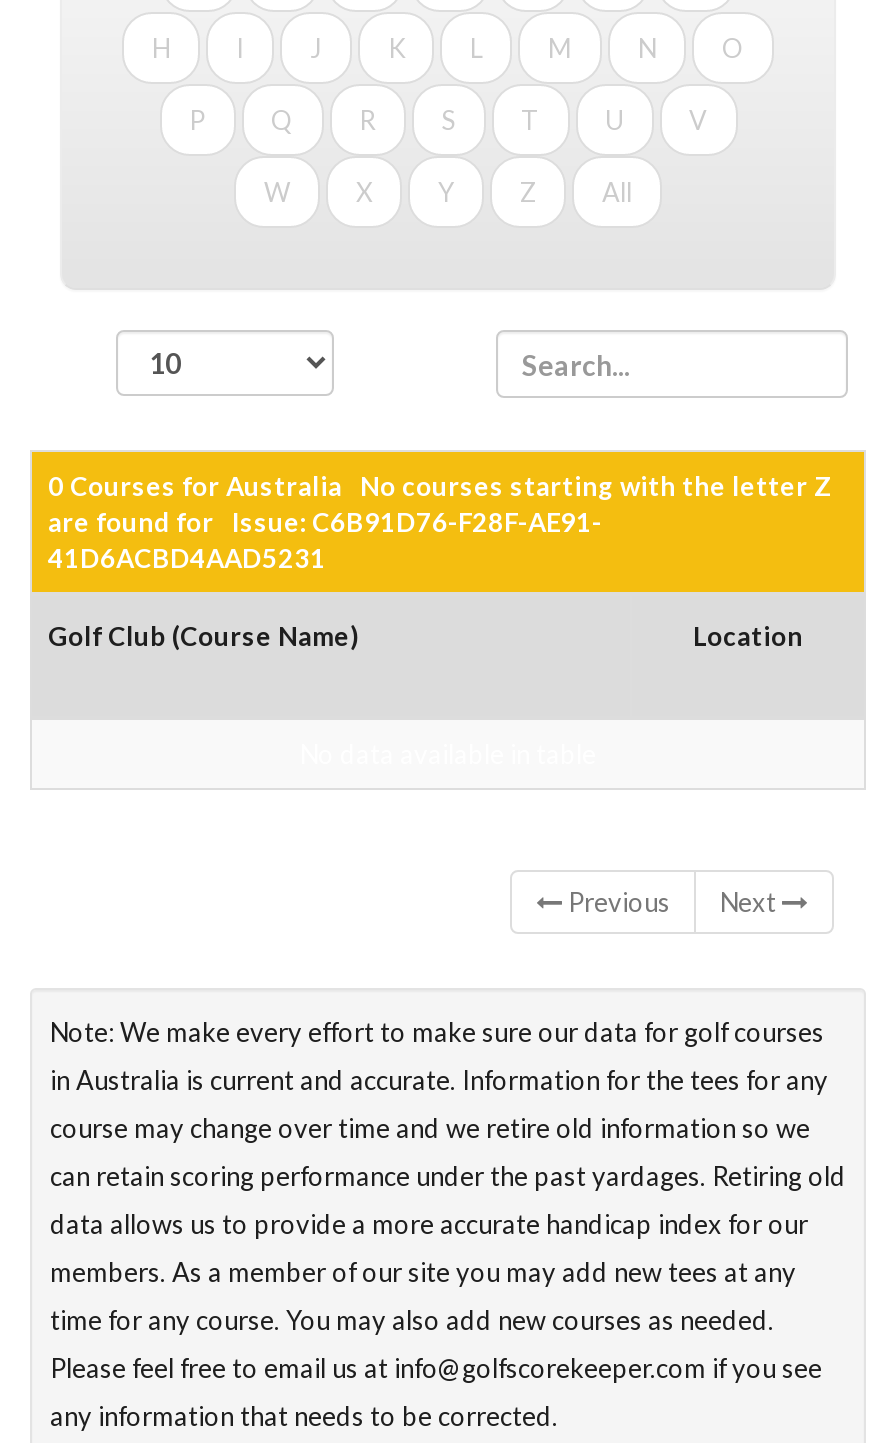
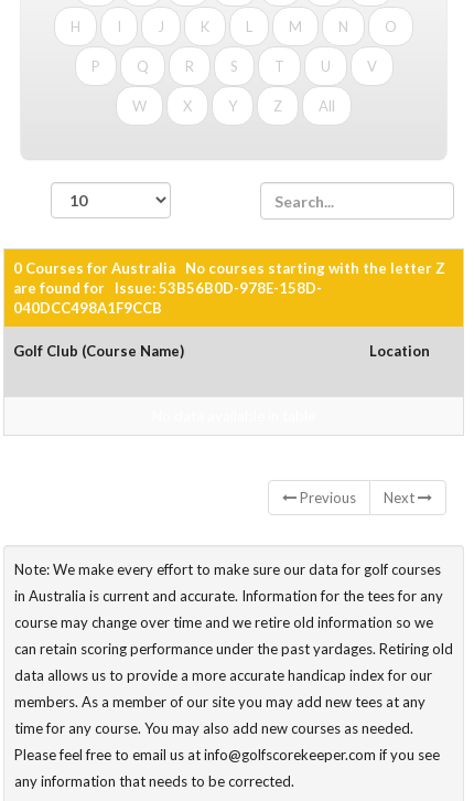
- are found for Issue: C6B91D76-F28F-AE91-
- 41D6ACBD4AAD5231
+ are found for Issue: 53B56B0D-978E-158D-
+ 040DCC498A1F9CCB
